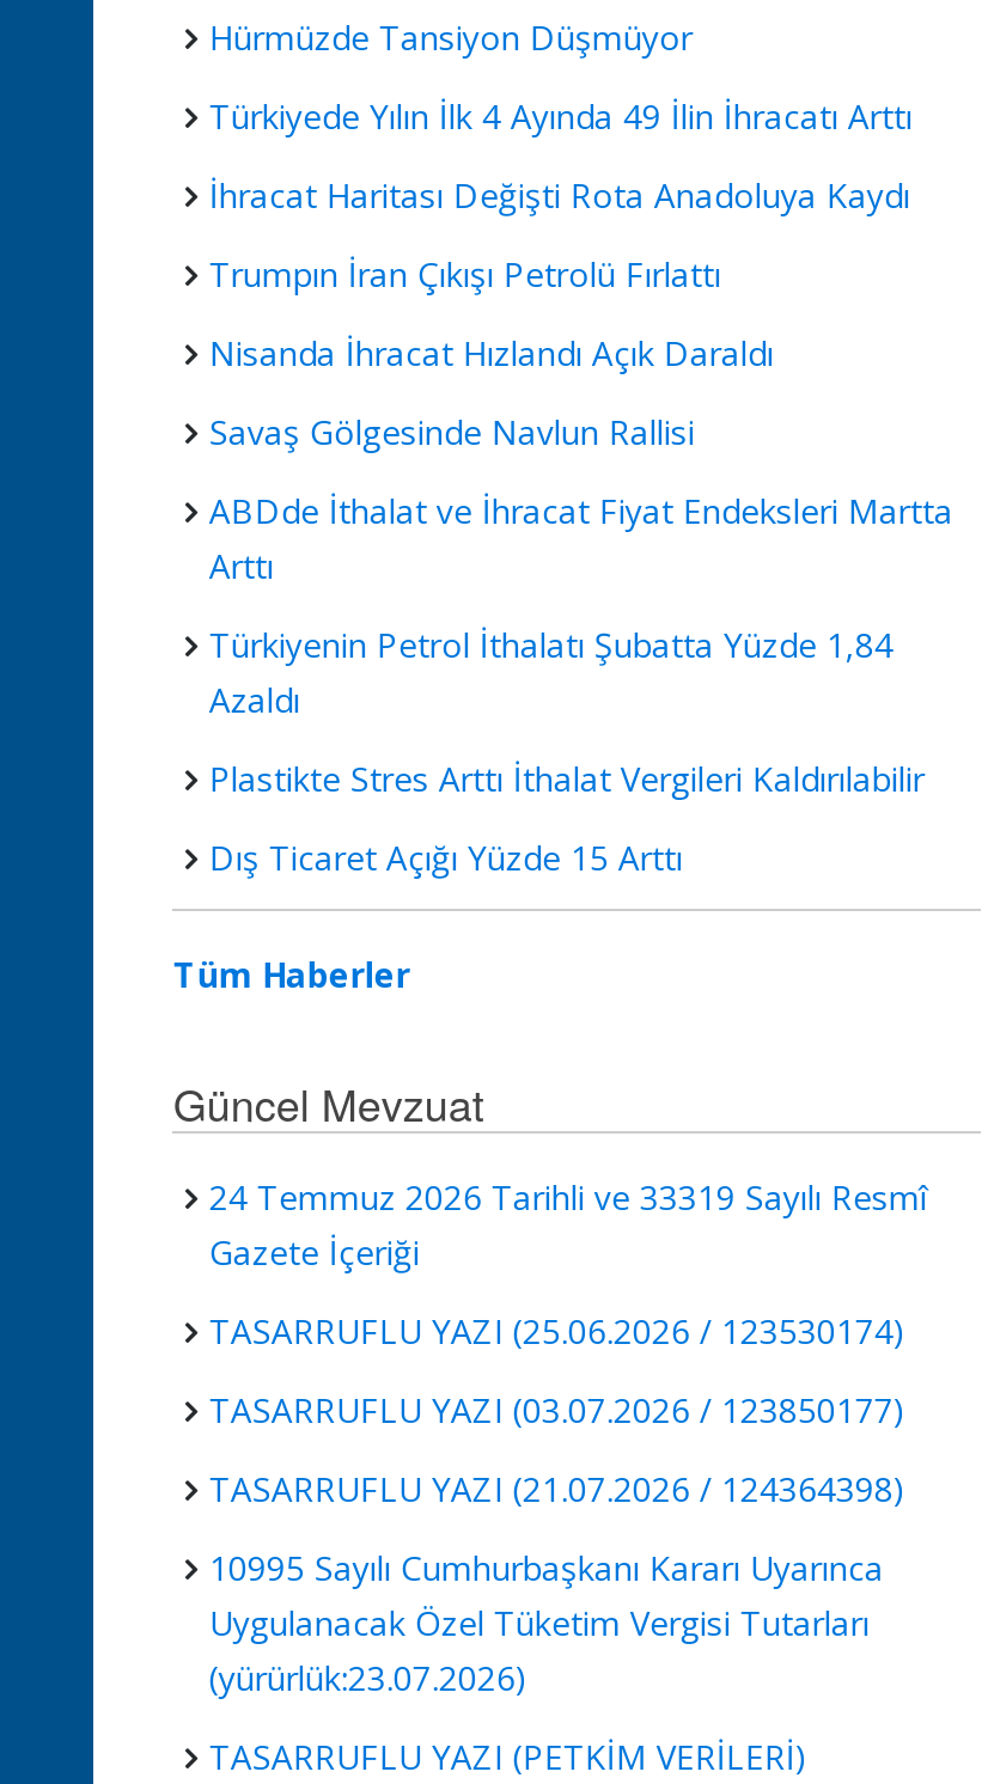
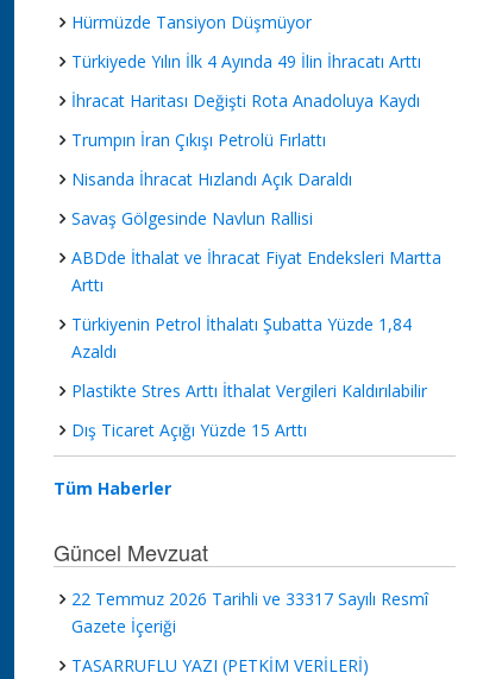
- 24 Temmuz 2026 Tarihli ve 33319 Sayılı Resmî
+ 22 Temmuz 2026 Tarihli ve 33317 Sayılı Resmî

- TASARRUFLU YAZI (25.06.2026 / 123530174)
- TASARRUFLU YAZI (03.07.2026 / 123850177)
- TASARRUFLU YAZI (21.07.2026 / 124364398)
- 10995 Sayılı Cumhurbaşkanı Kararı Uyarınca
- Uygulanacak Özel Tüketim Vergisi Tutarları
- (yürürlük:23.07.2026)
